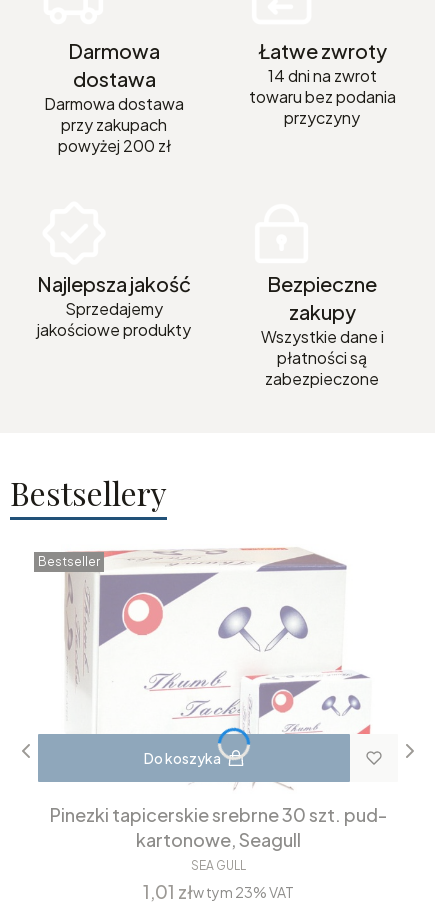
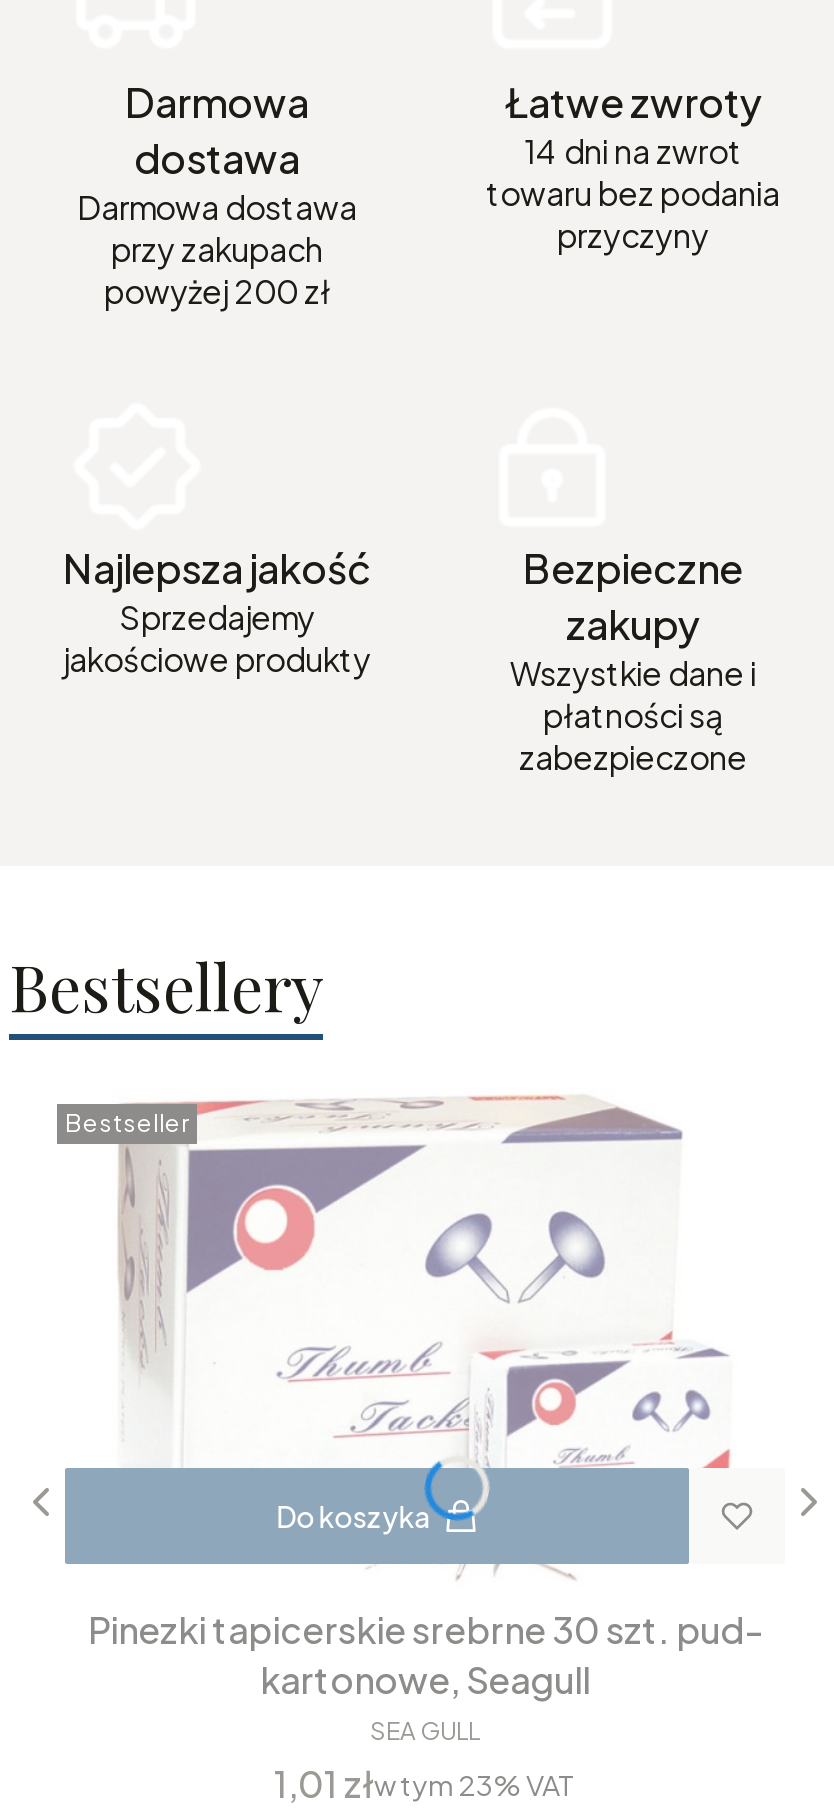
- [image]
+ [image]
